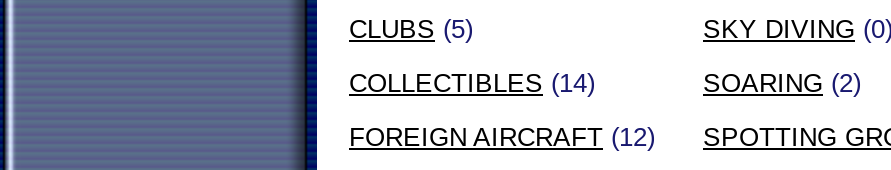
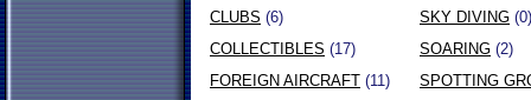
- CLUBS (5)
+ CLUBS (6)

- COLLECTIBLES (14)
+ COLLECTIBLES (17)

- FOREIGN AIRCRAFT (12)
+ FOREIGN AIRCRAFT (11)
